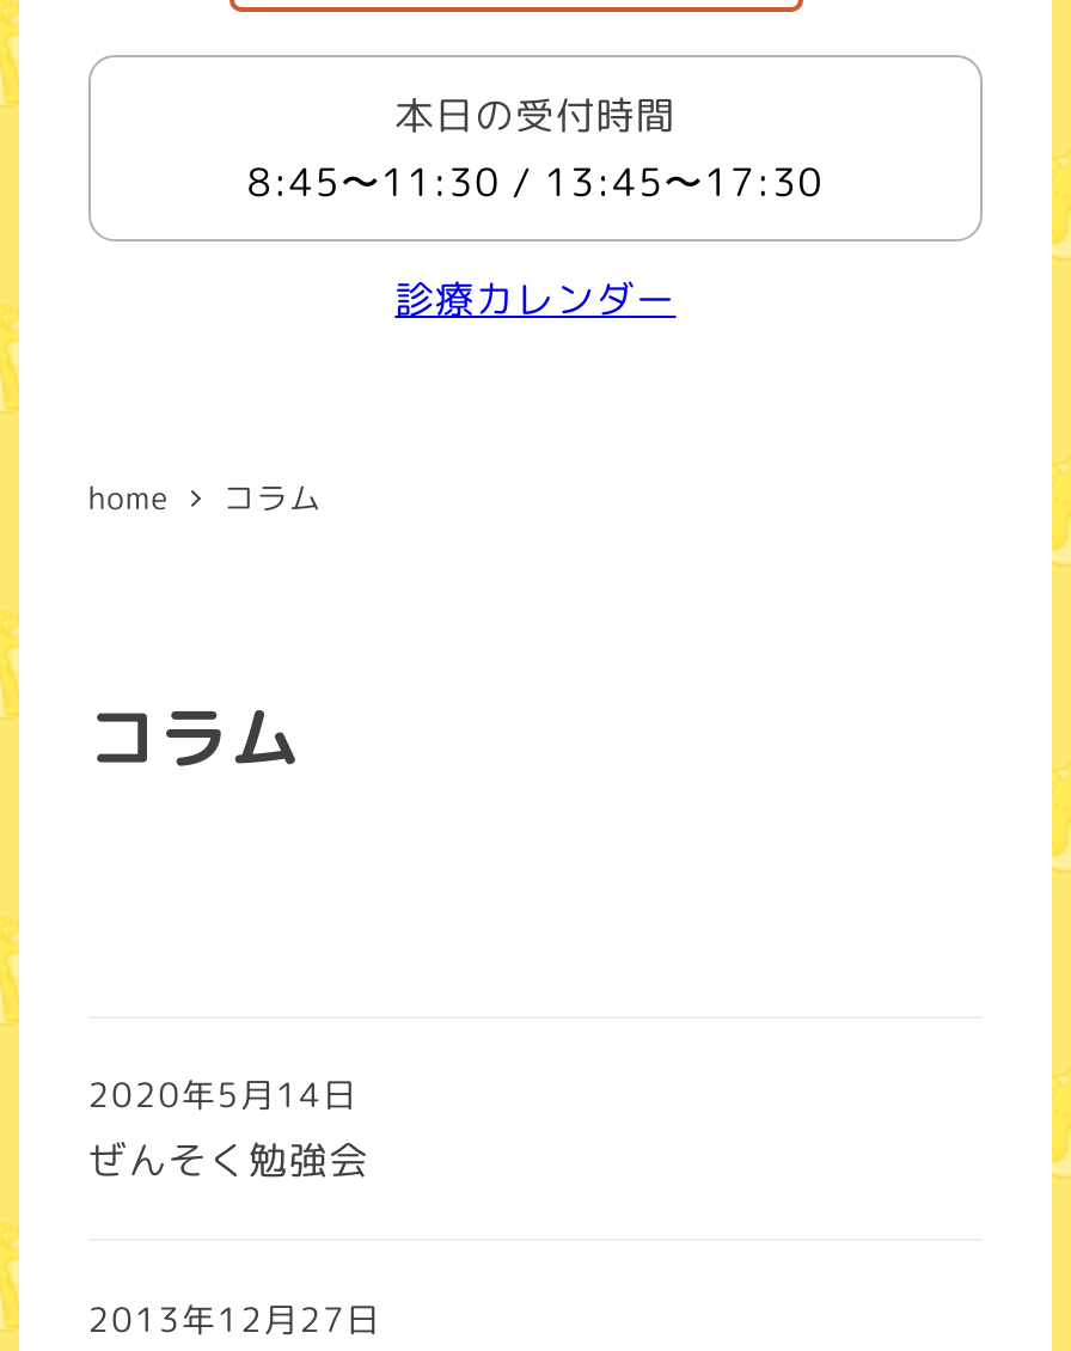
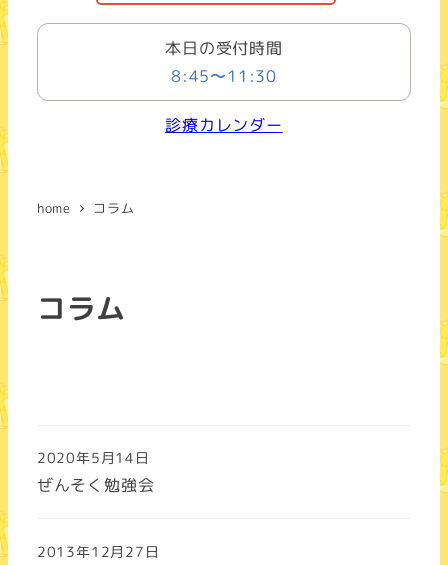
- 8:45〜11:30 / 13:45〜17:30
+ 8:45〜11:30
